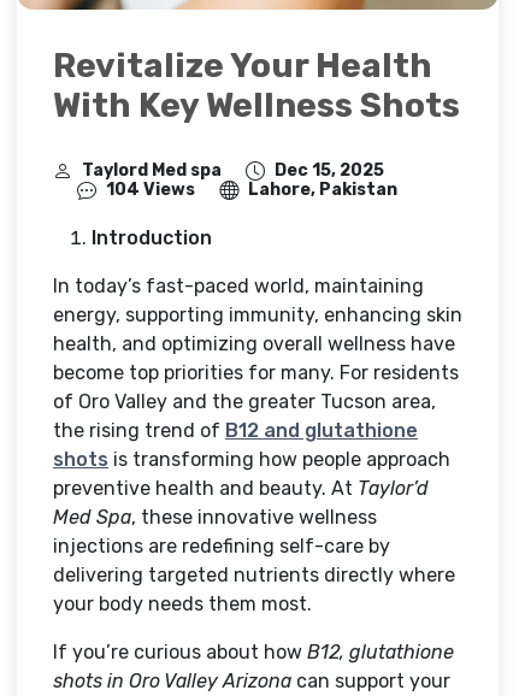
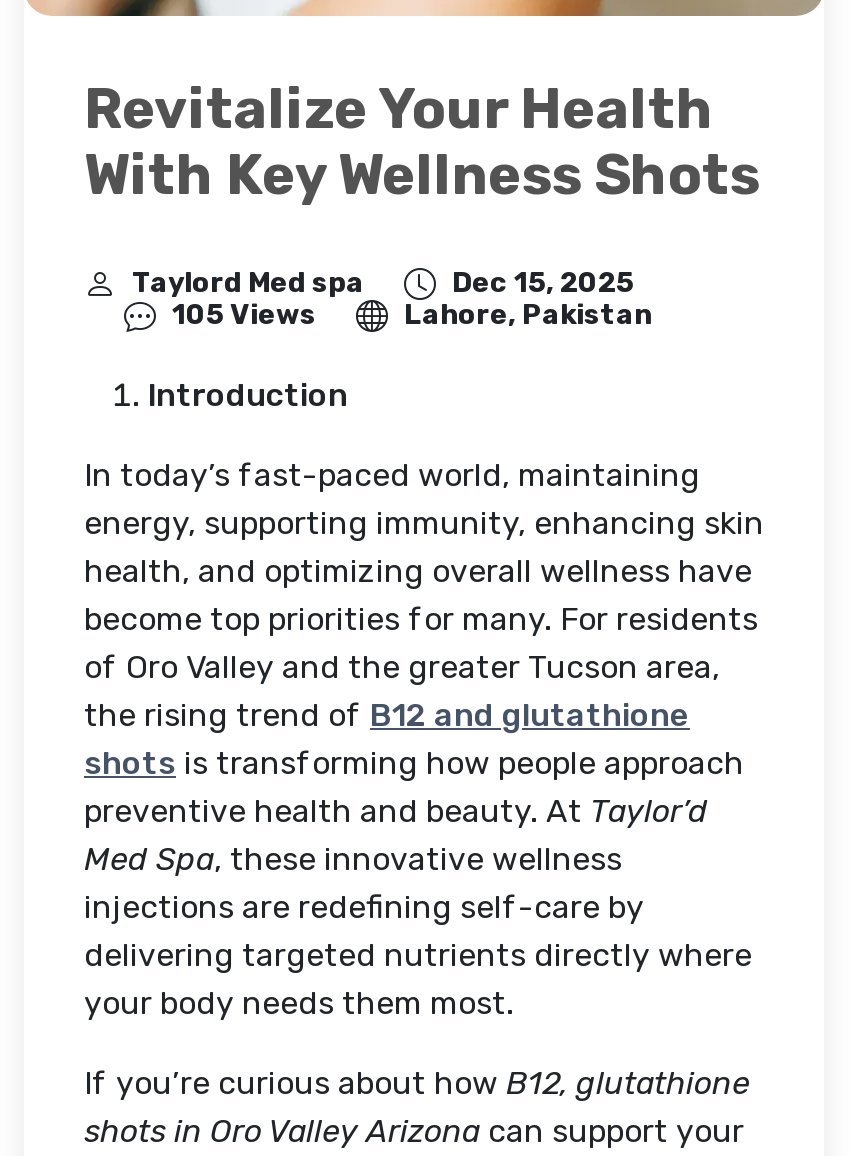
- 104 Views
+ 105 Views
